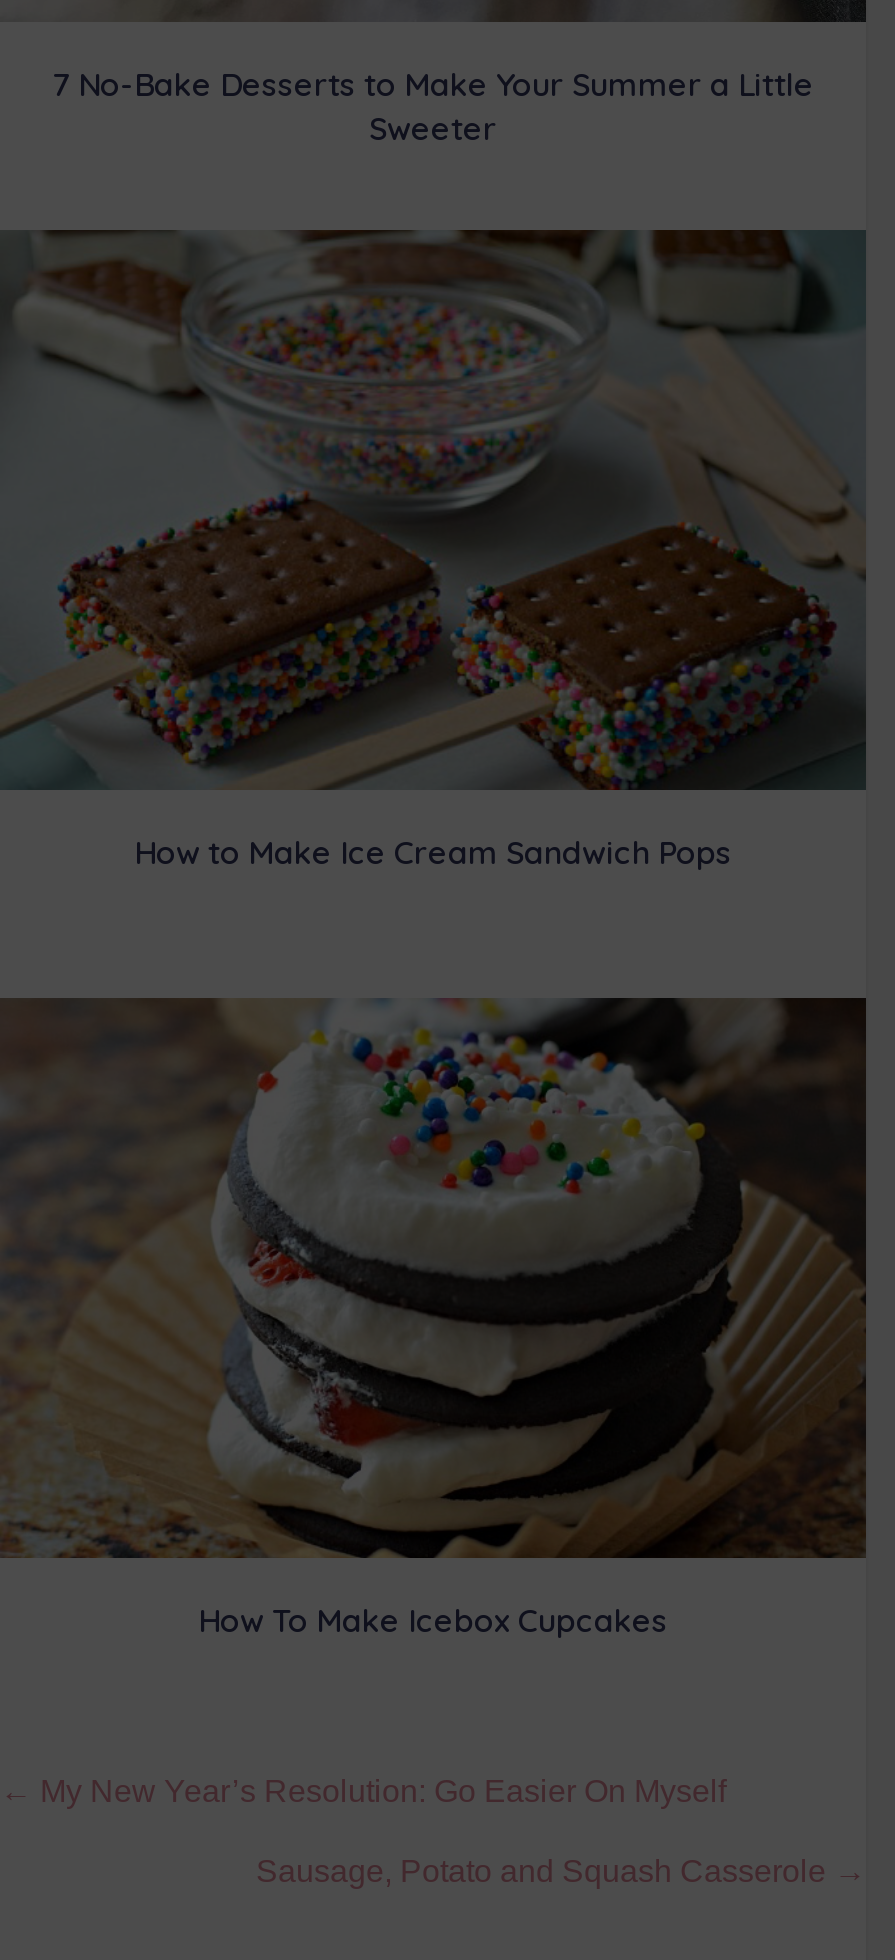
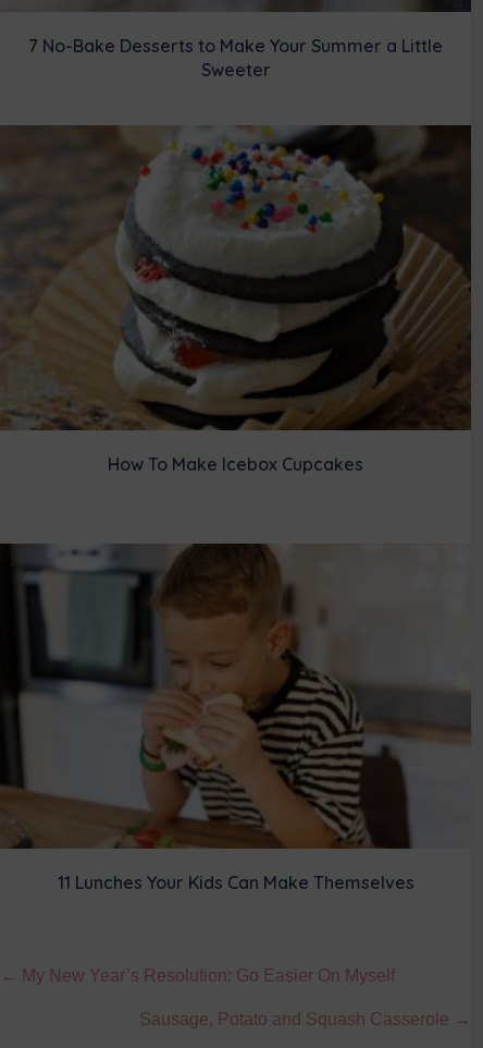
- [image]
- How to Make Ice Cream Sandwich Pops

moved up: [image] | How To Make Icebox Cupcakes

+ [image]
+ 11 Lunches Your Kids Can Make Themselves
